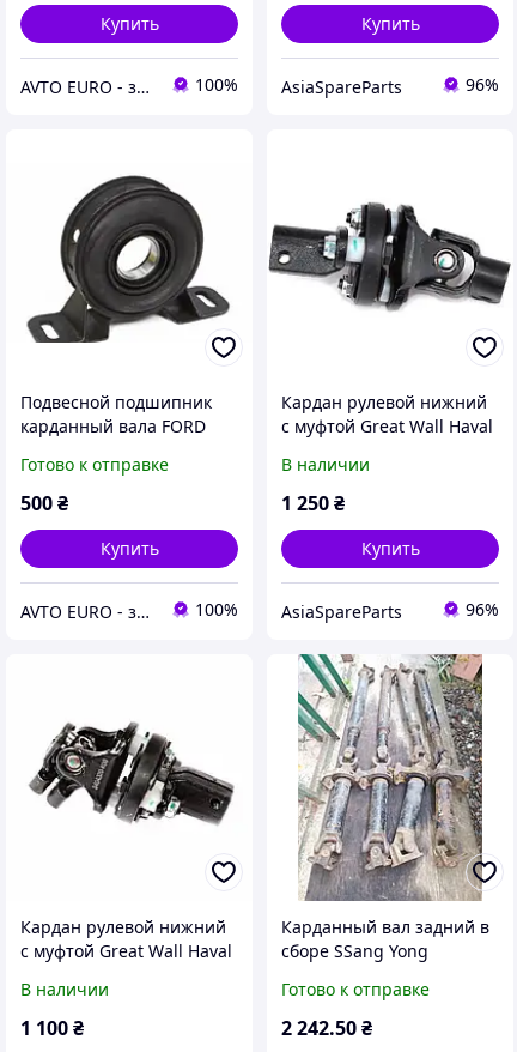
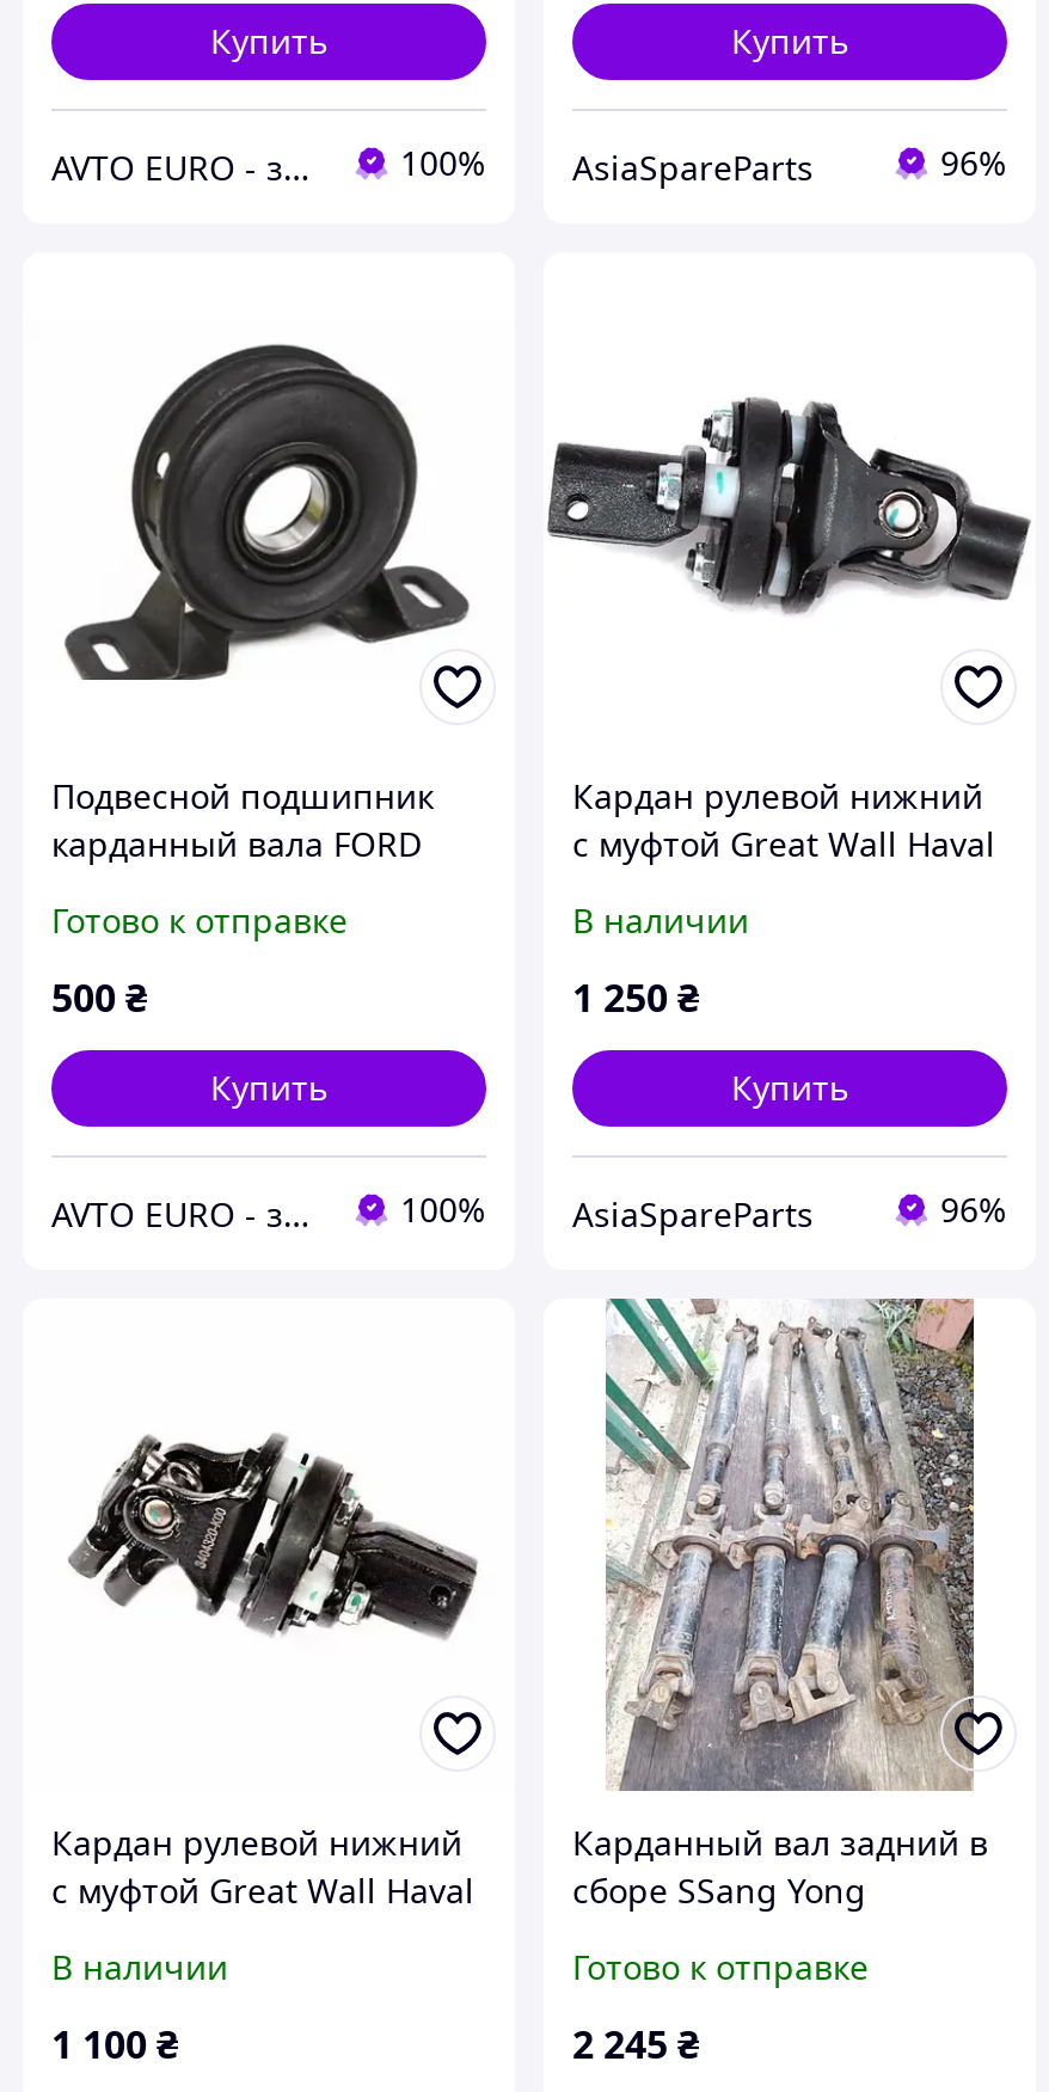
- 2 242.50 ₴
+ 2 245 ₴
